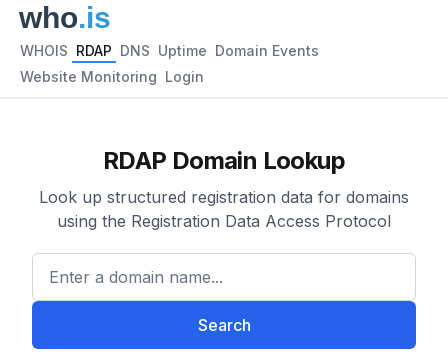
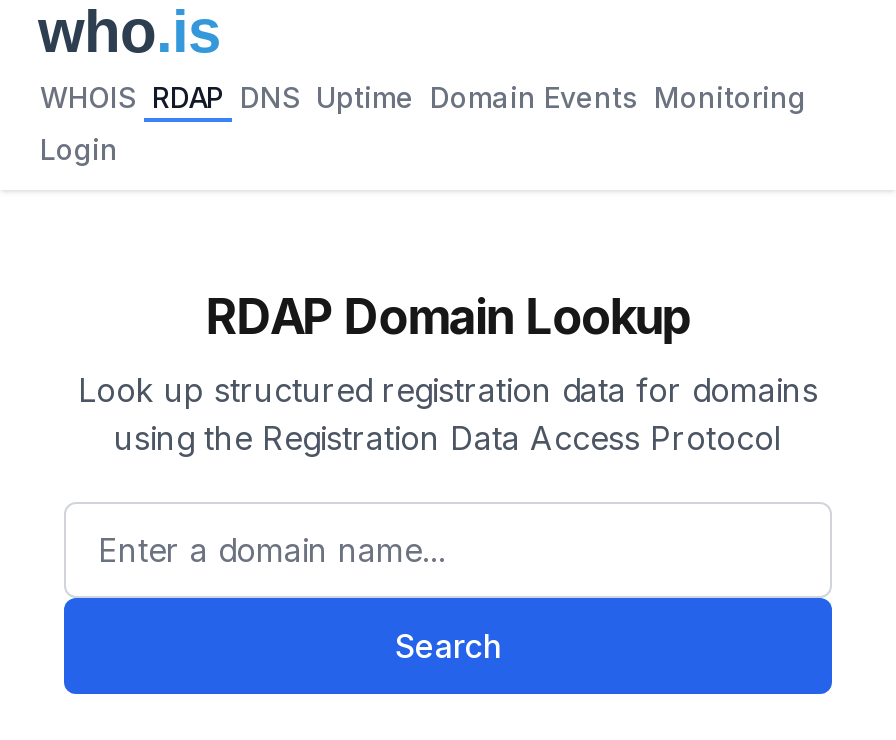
- WHOIS RDAP DNS Uptime Domain Events
+ WHOIS RDAP DNS Uptime Domain Events Monitoring

- Website Monitoring Login
+ Login
